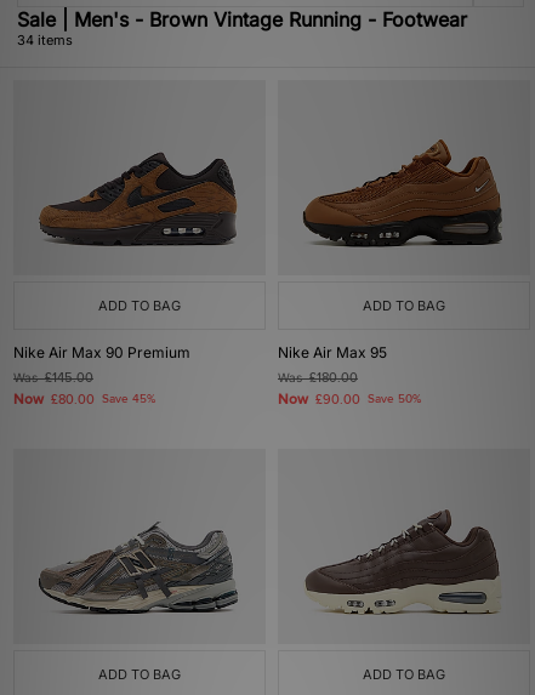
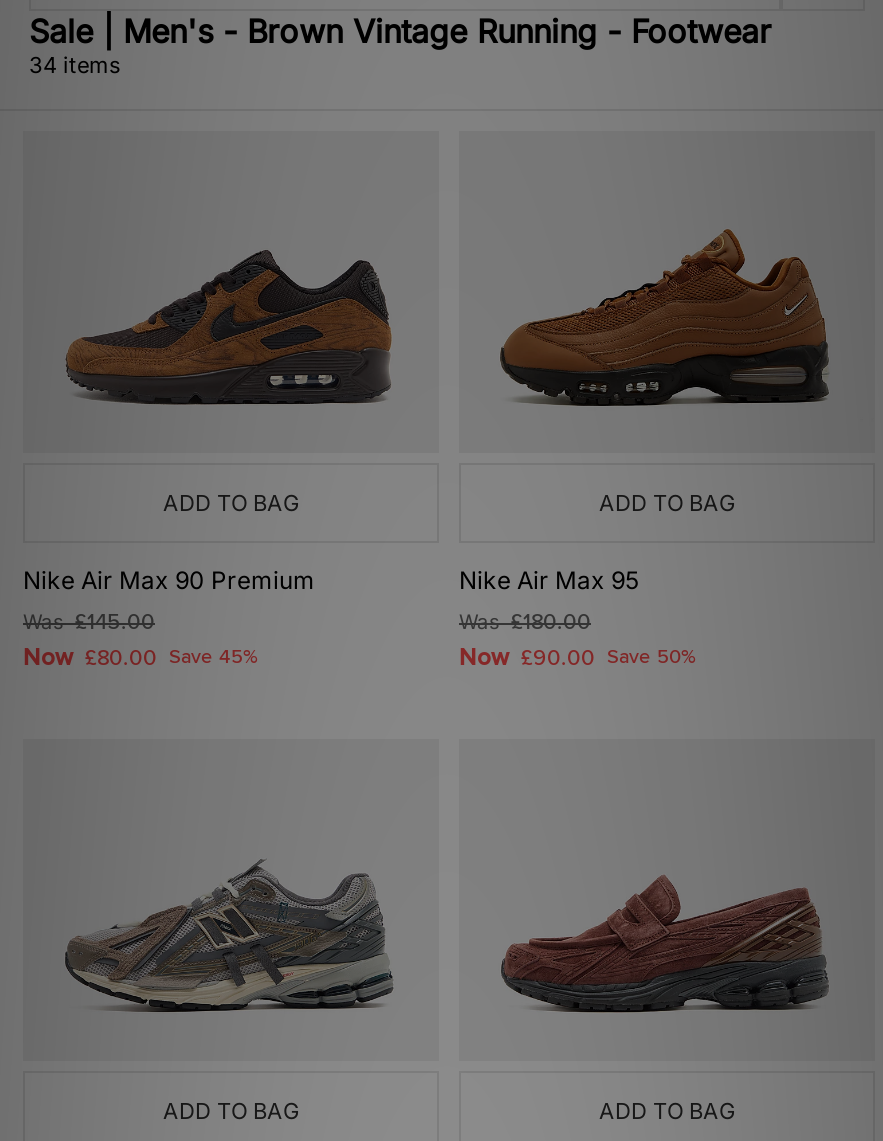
- [image]
+ [image]
